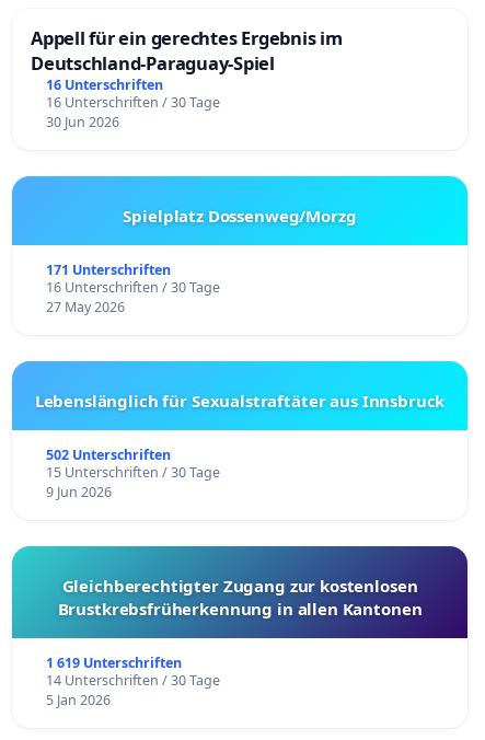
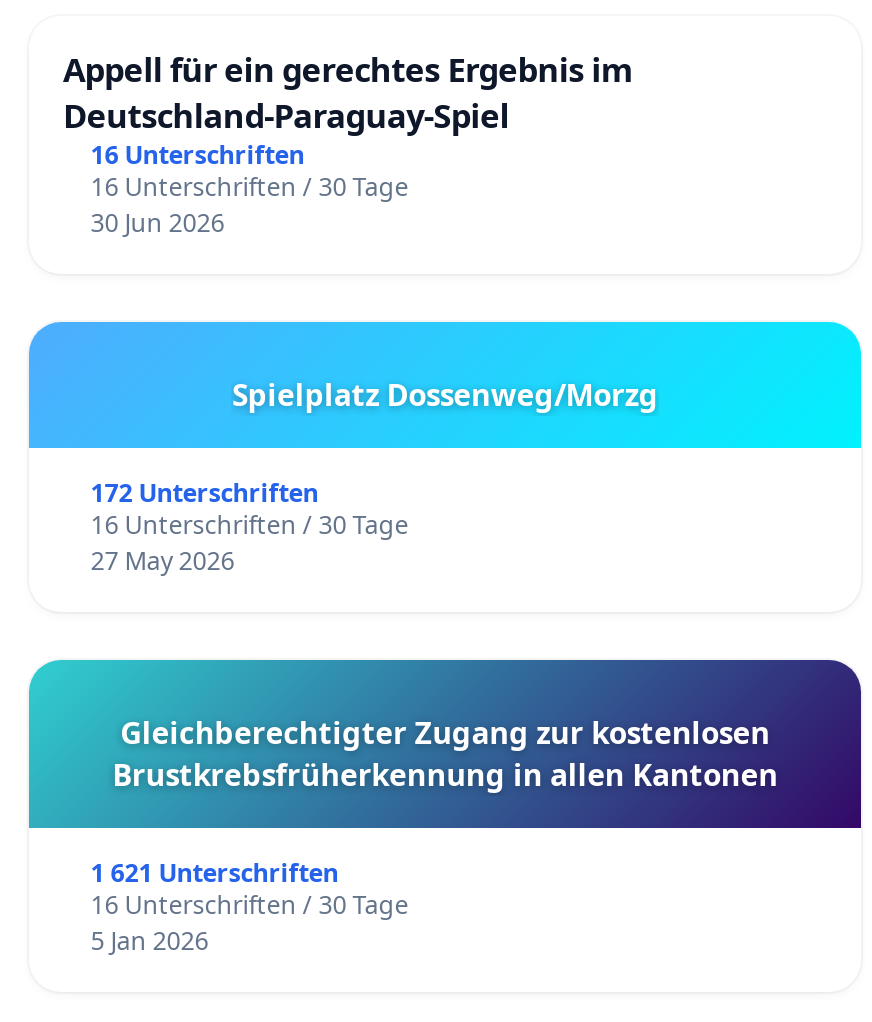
- 171 Unterschriften
+ 172 Unterschriften

- Lebenslänglich für Sexualstraftäter aus Innsbruck
- 502 Unterschriften
- 15 Unterschriften / 30 Tage
- 9 Jun 2026

- 1 619 Unterschriften
+ 1 621 Unterschriften

- 14 Unterschriften / 30 Tage
+ 16 Unterschriften / 30 Tage
